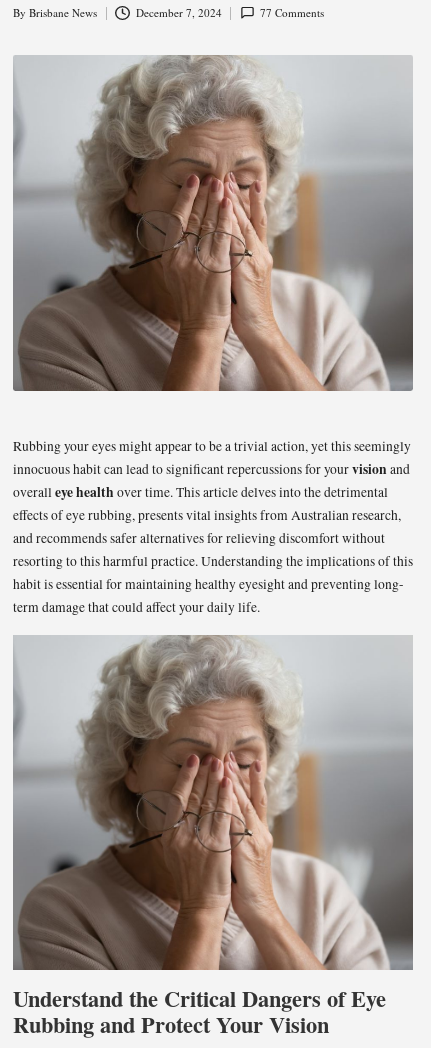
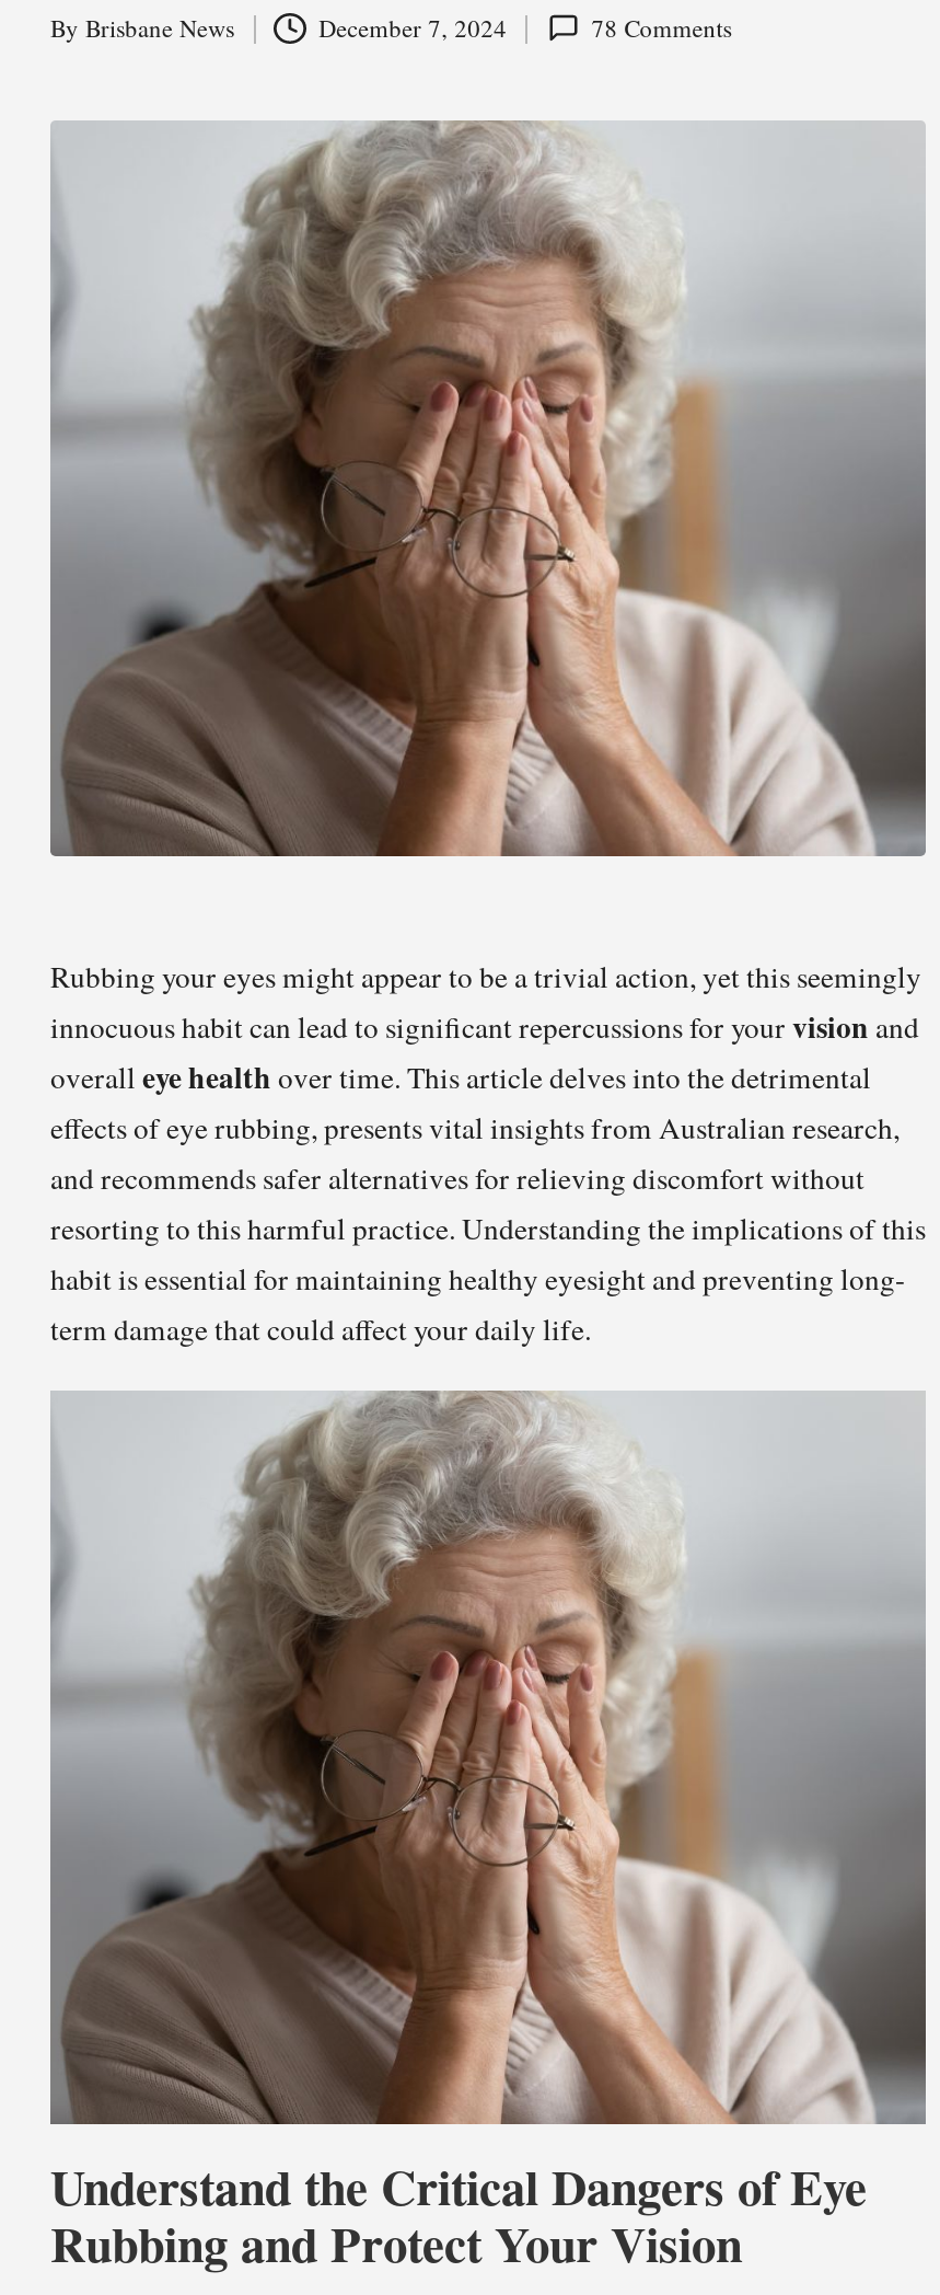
- 77 Comments
+ 78 Comments
